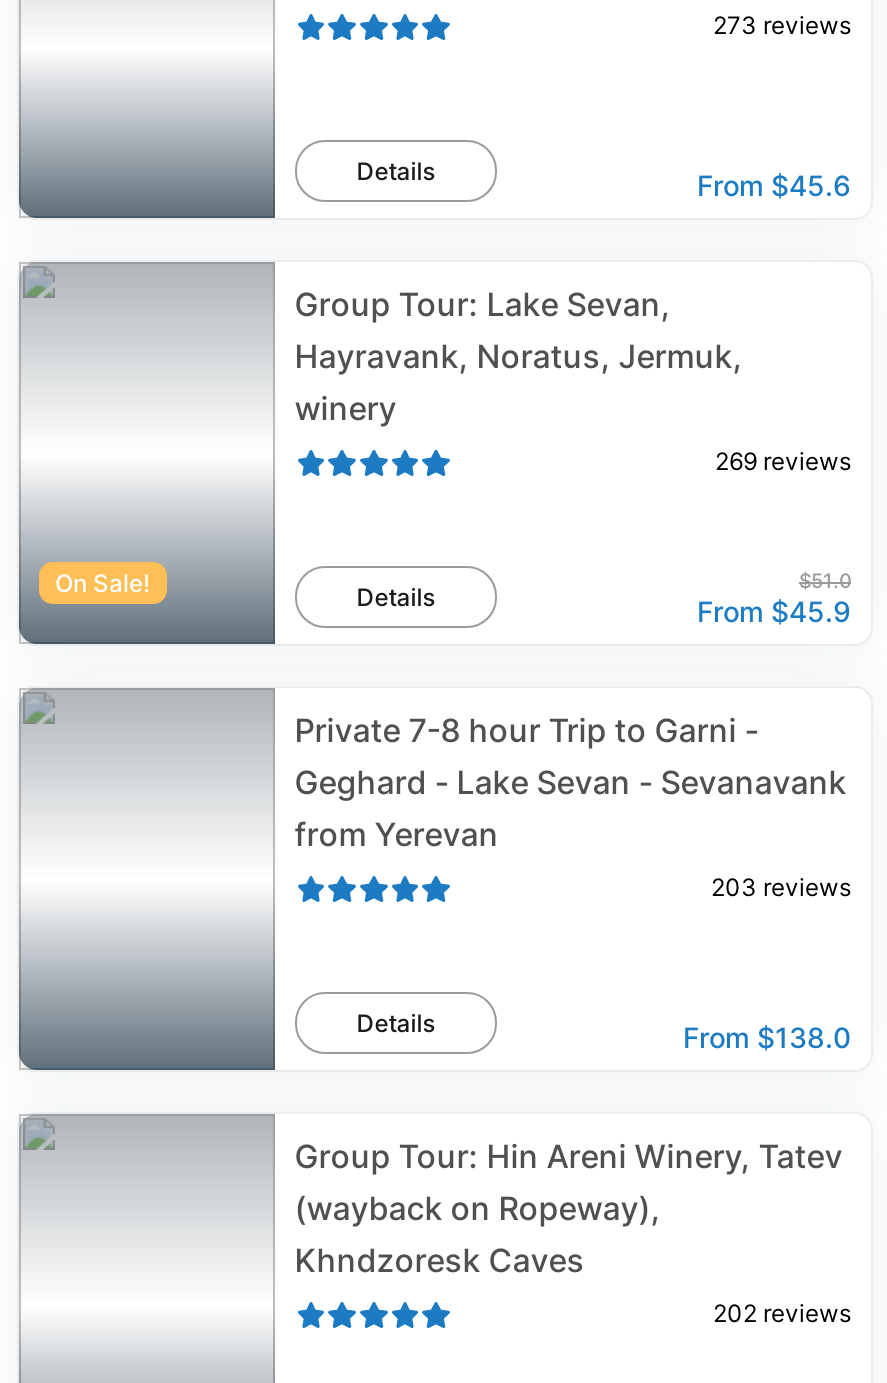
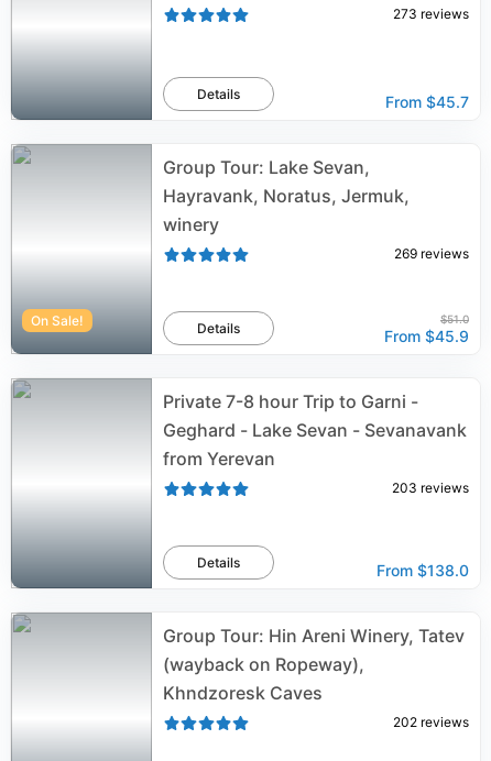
- From $45.6
+ From $45.7
